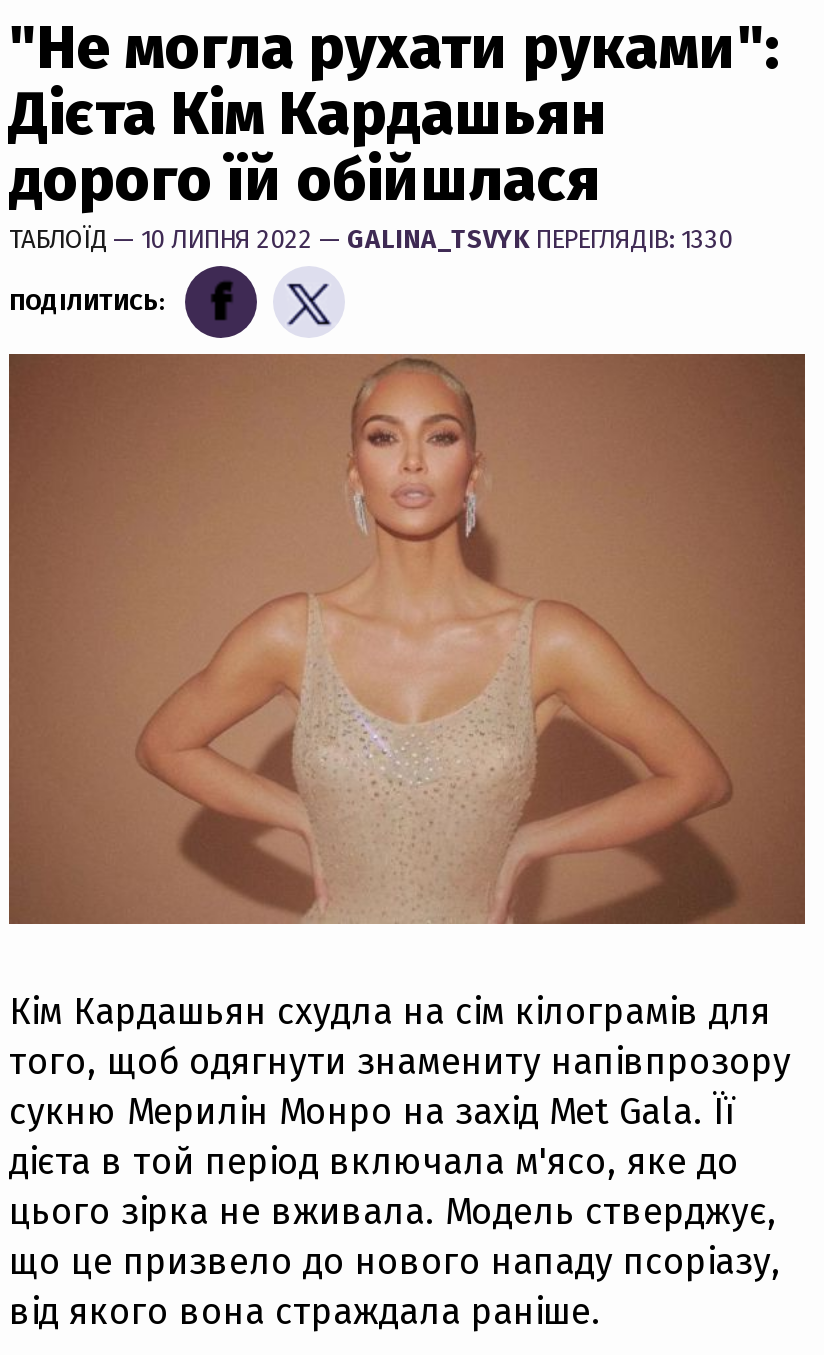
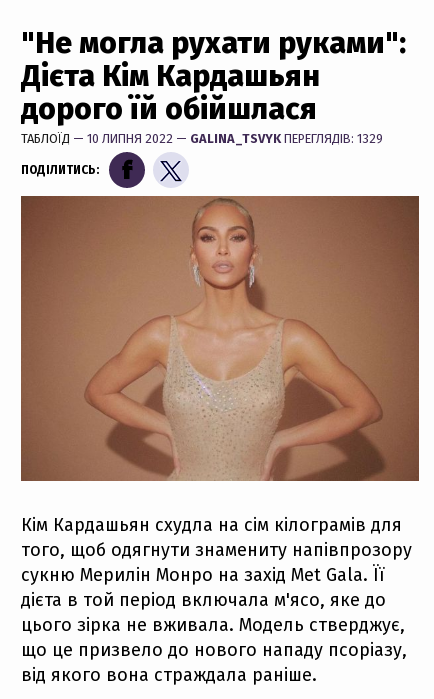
- ТАБЛОЇД — 10 ЛИПНЯ 2022 — GALINA_TSVYK ПЕРЕГЛЯДІВ: 1330
+ ТАБЛОЇД — 10 ЛИПНЯ 2022 — GALINA_TSVYK ПЕРЕГЛЯДІВ: 1329
